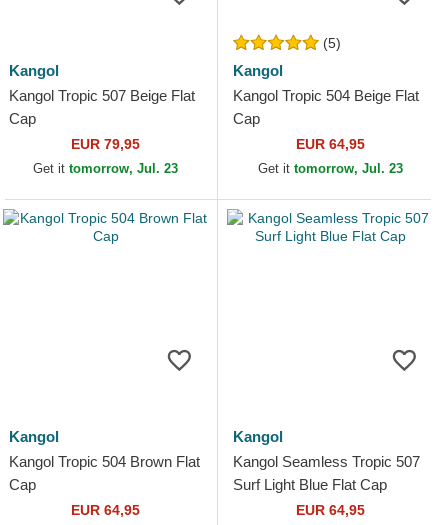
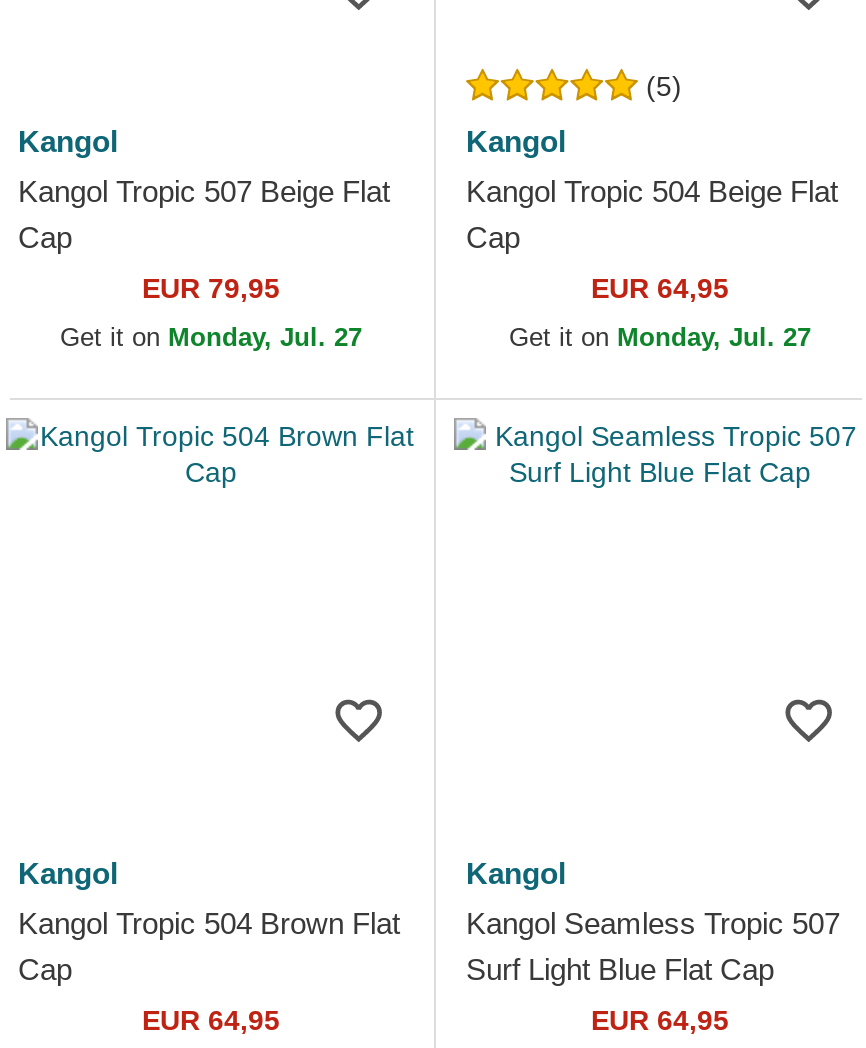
- Get it tomorrow, Jul. 23
+ Get it on Monday, Jul. 27

- Get it tomorrow, Jul. 23
+ Get it on Monday, Jul. 27
